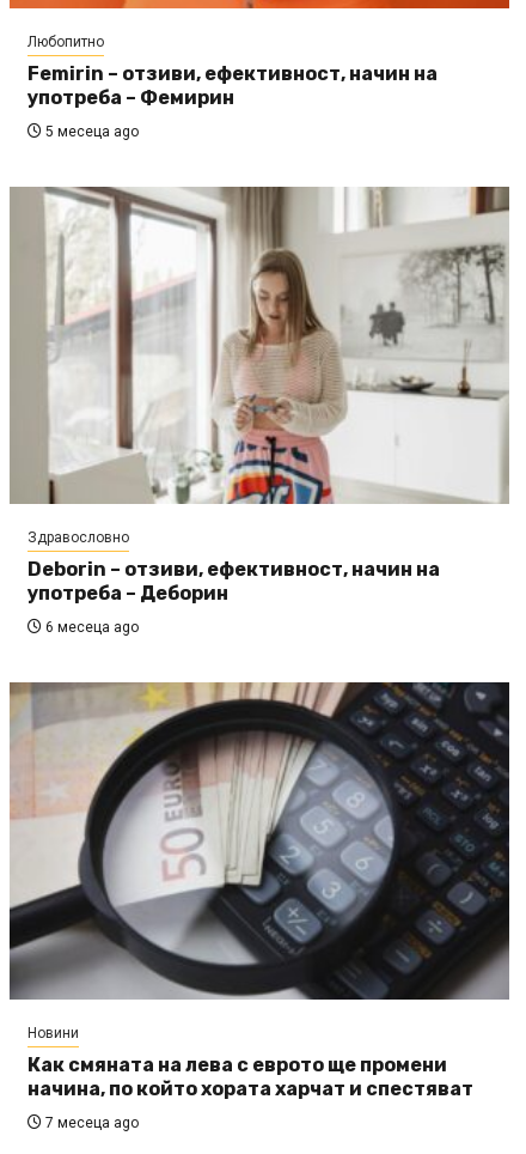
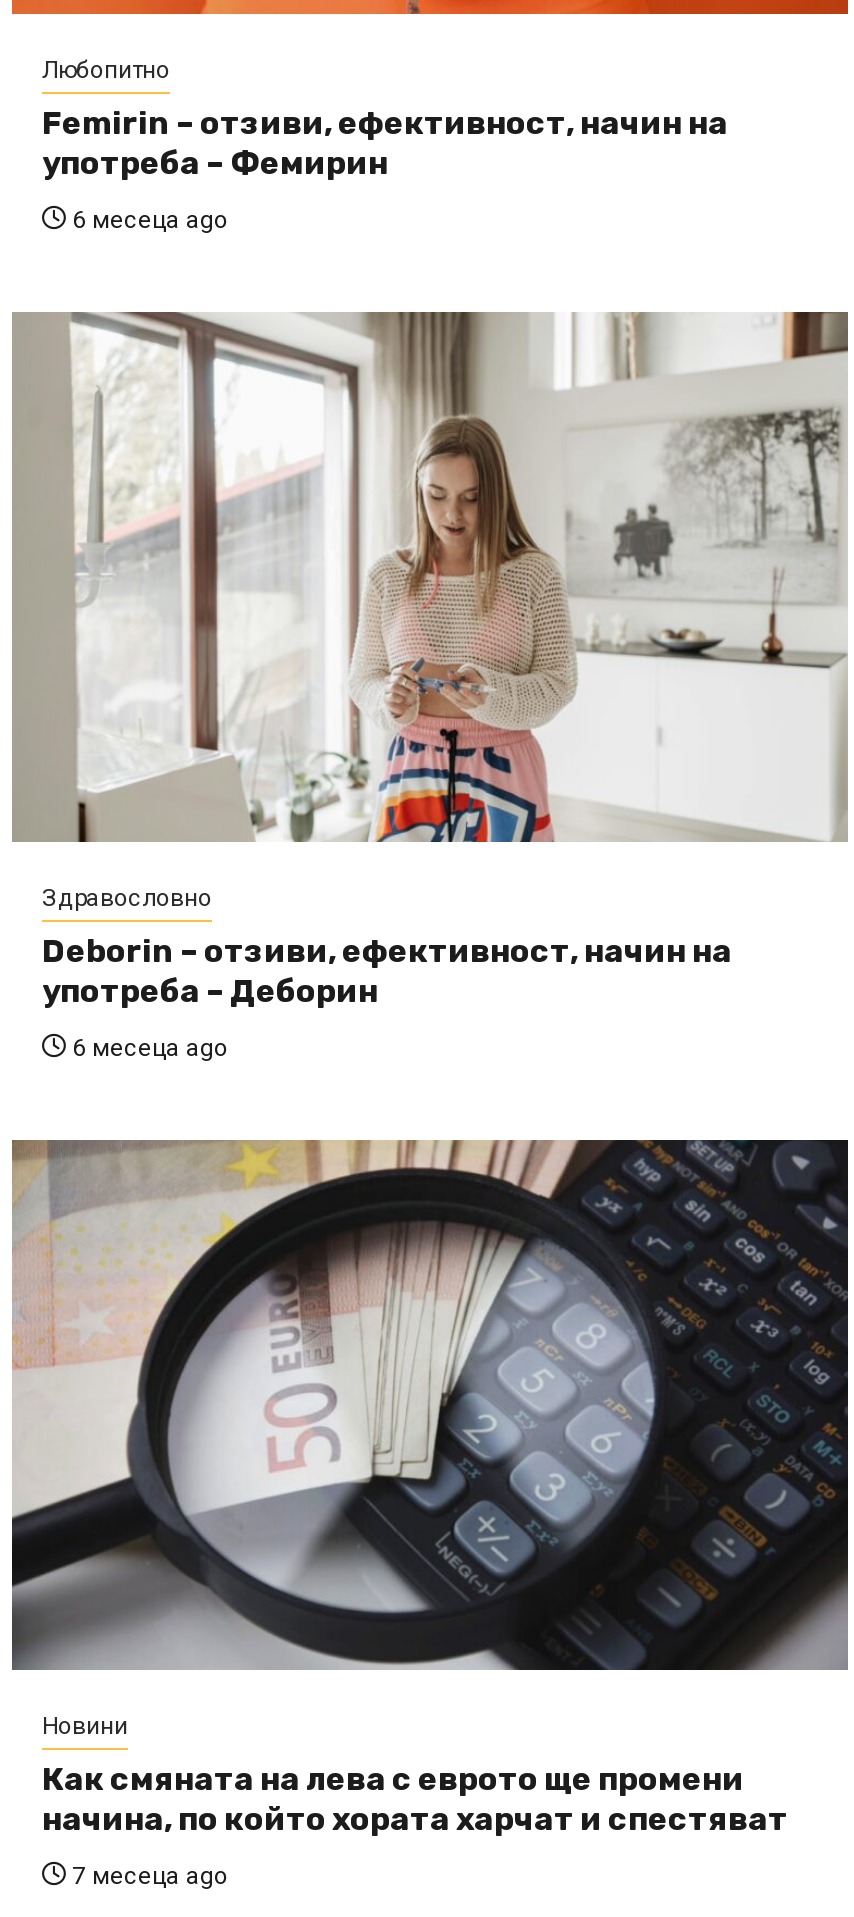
- 5 месеца ago
+ 6 месеца ago
